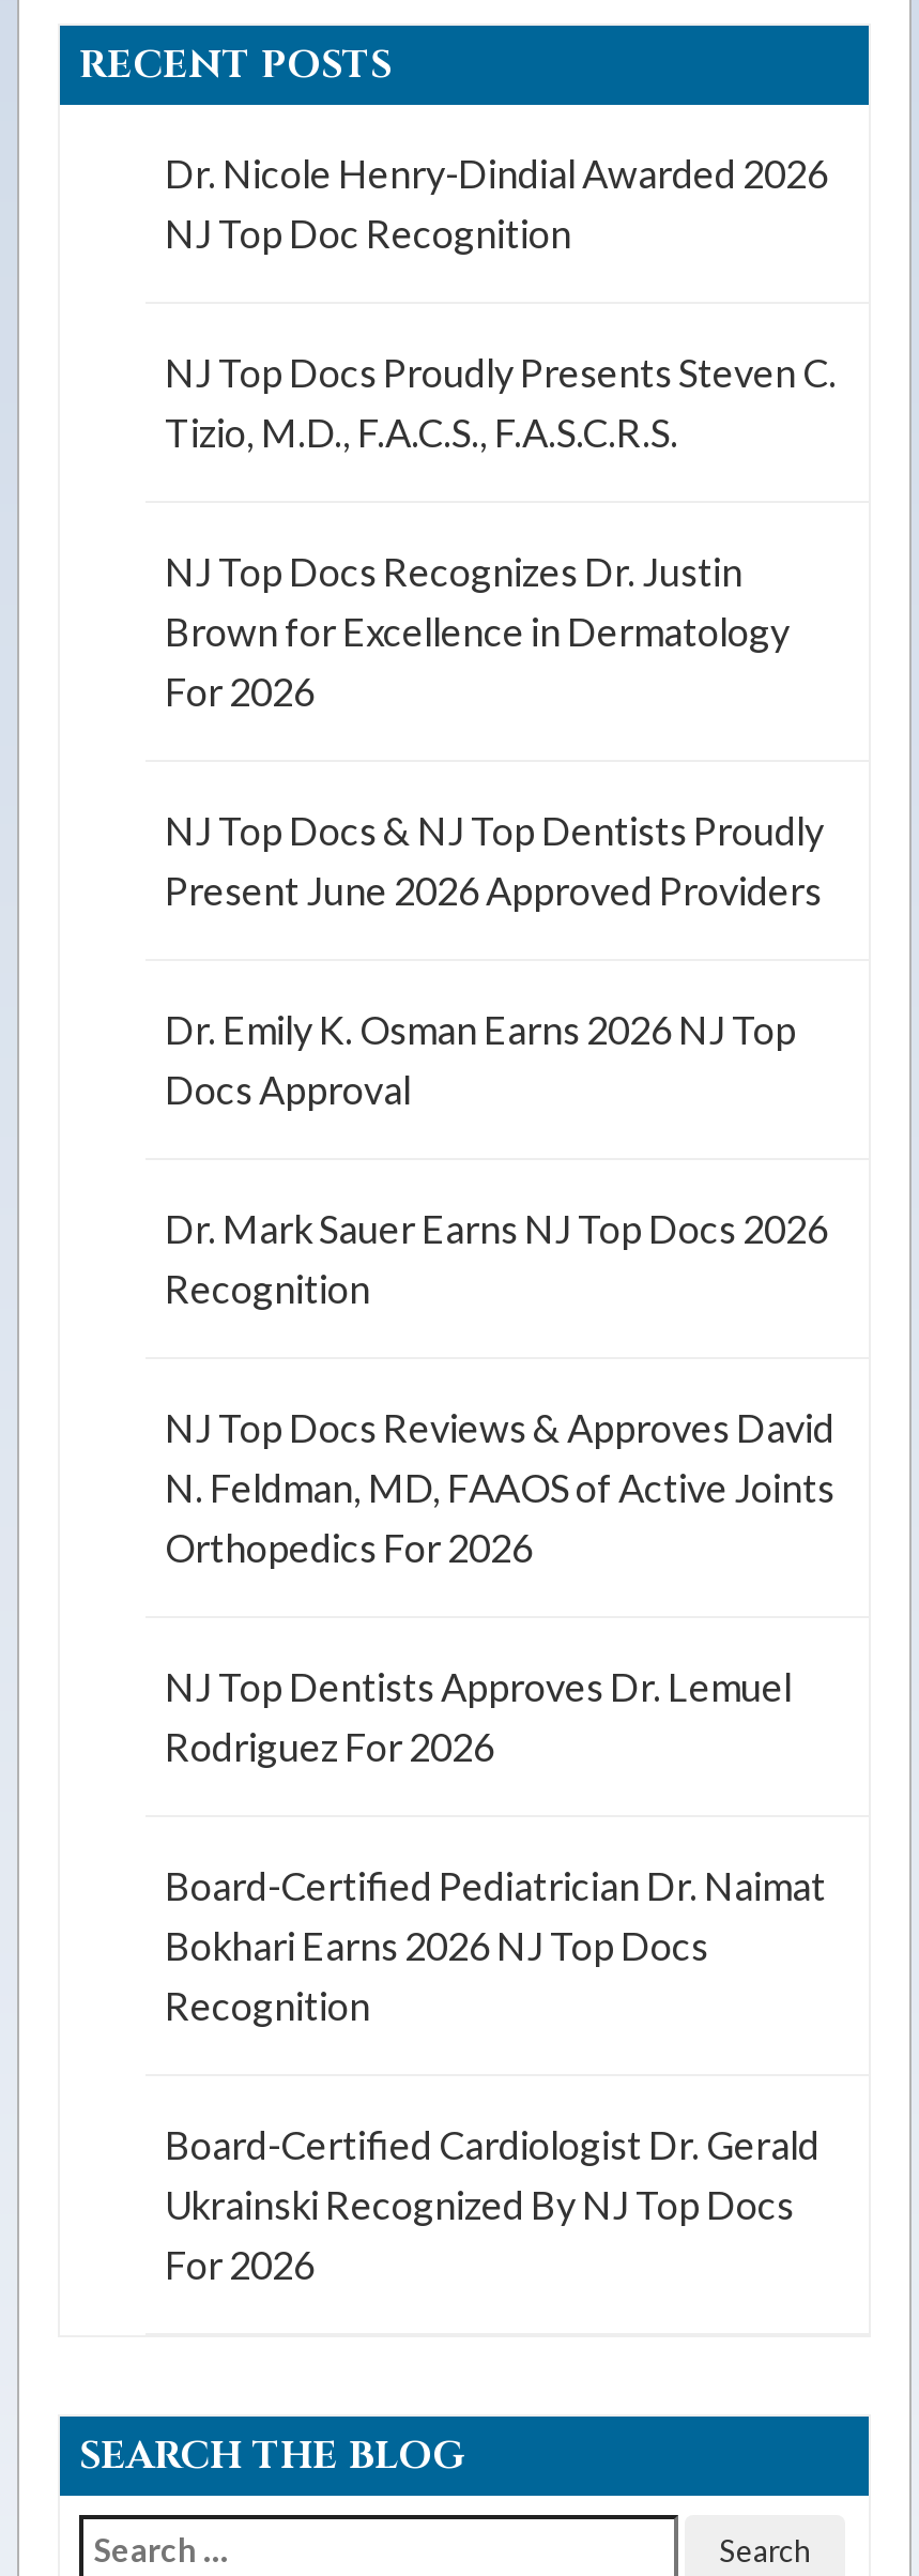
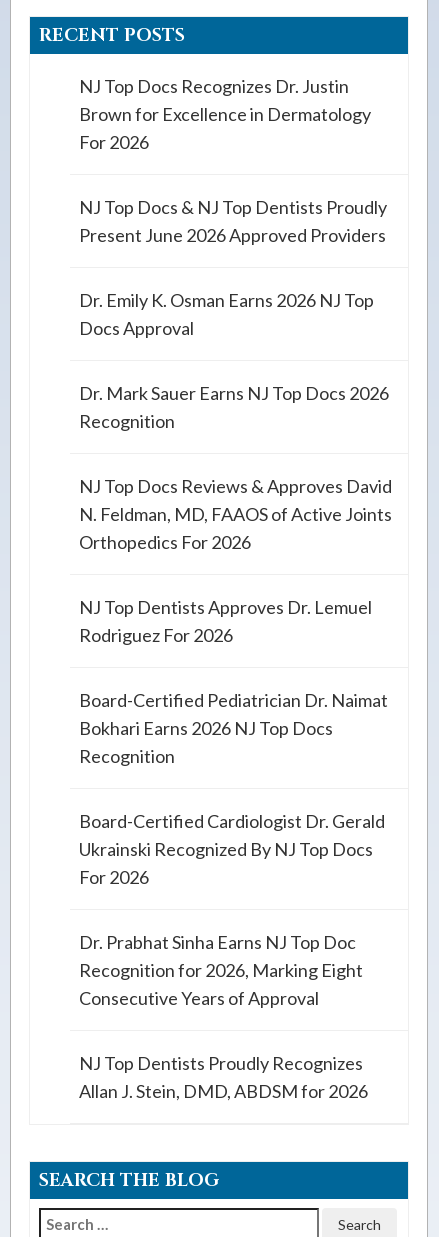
- Dr. Nicole Henry-Dindial Awarded 2026
- NJ Top Doc Recognition
- NJ Top Docs Proudly Presents Steven C.
- Tizio, M.D., F.A.C.S., F.A.S.C.R.S.

moved up: NJ Top Docs Recognizes Dr. Justin | Brown for Excellence in Dermatology | For 2026 | ... | Ukrainski Recognized By NJ Top Docs | For 2026

+ Dr. Prabhat Sinha Earns NJ Top Doc
+ Recognition for 2026, Marking Eight
+ Consecutive Years of Approval
+ NJ Top Dentists Proudly Recognizes
+ Allan J. Stein, DMD, ABDSM for 2026
